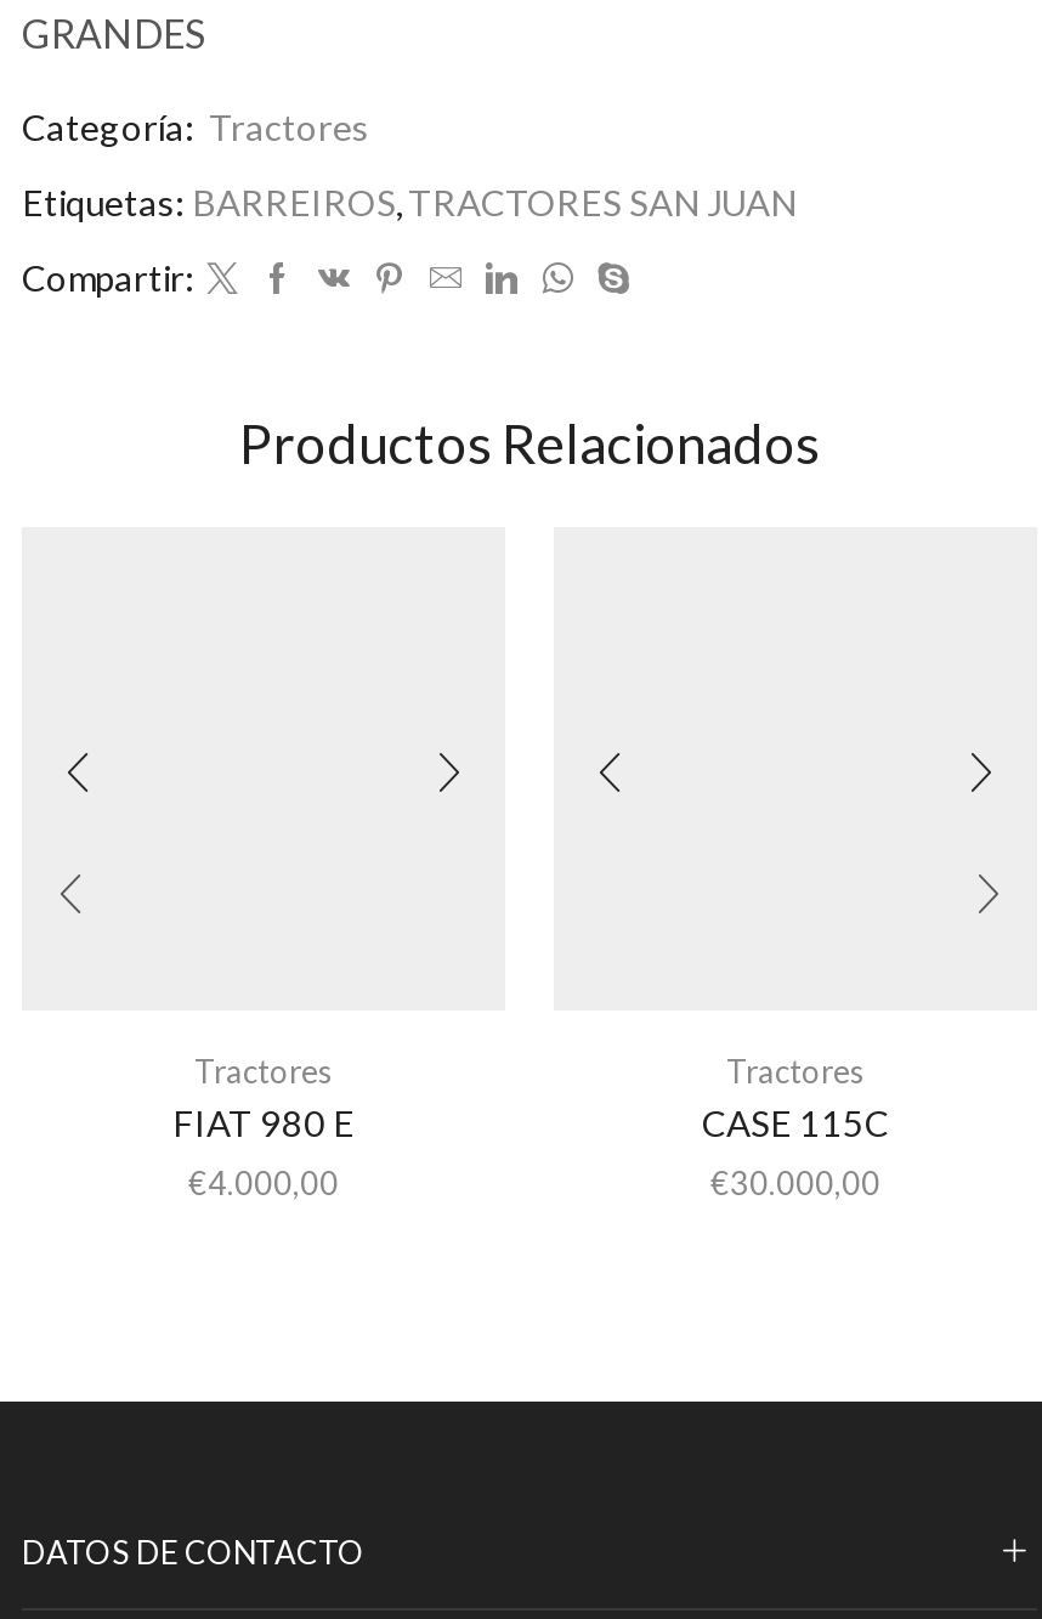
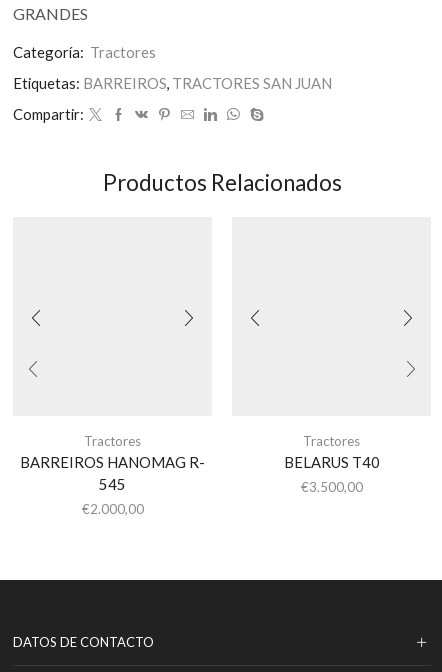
- FIAT 980 E
- €4.000,00
+ BARREIROS HANOMAG R-
+ 545
+ €2.000,00

- CASE 115C
- €30.000,00
+ BELARUS T40
+ €3.500,00
